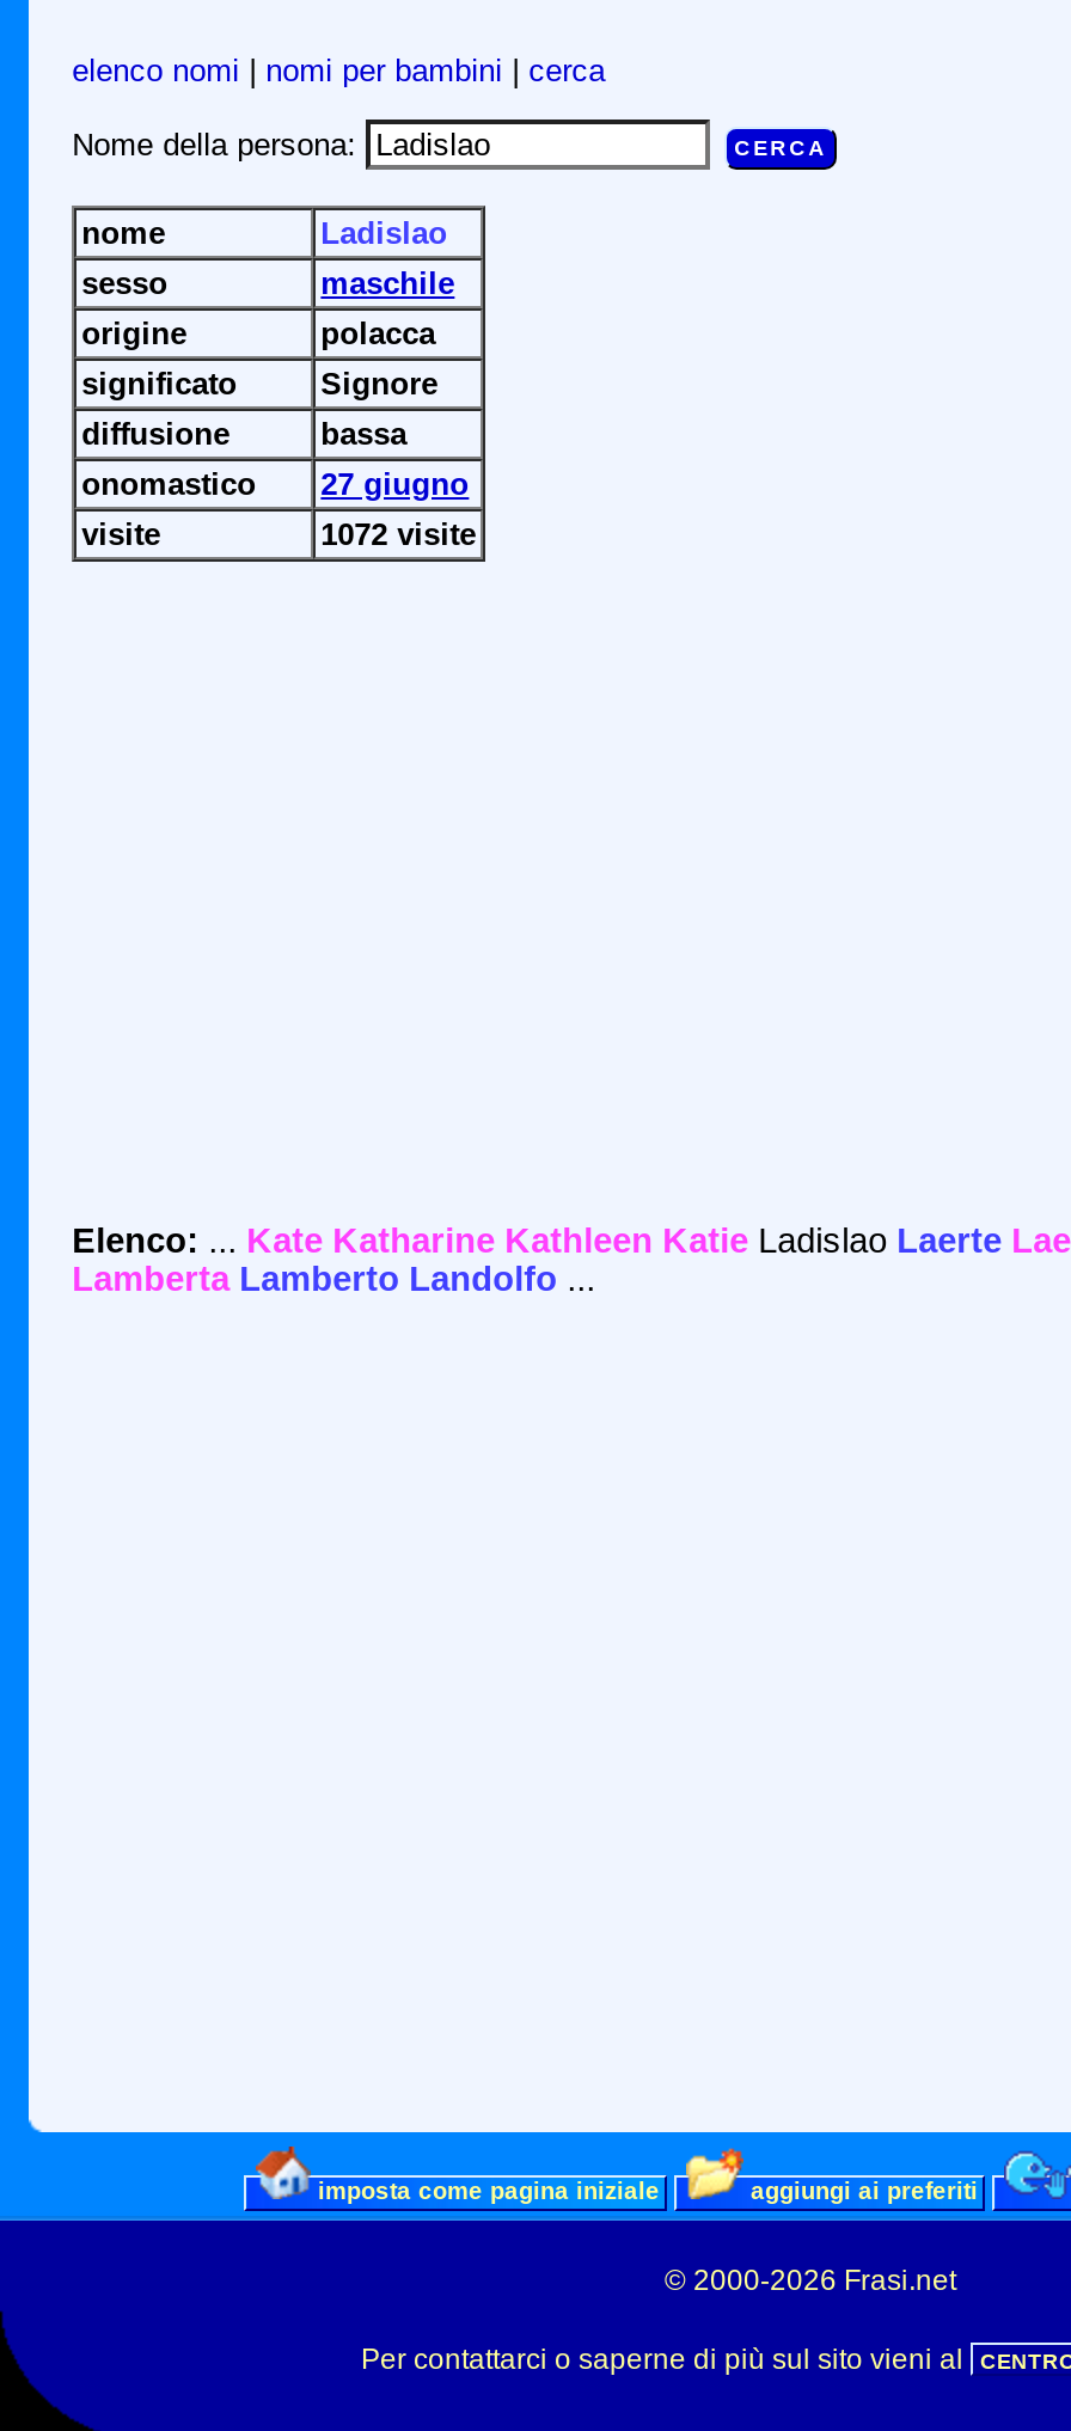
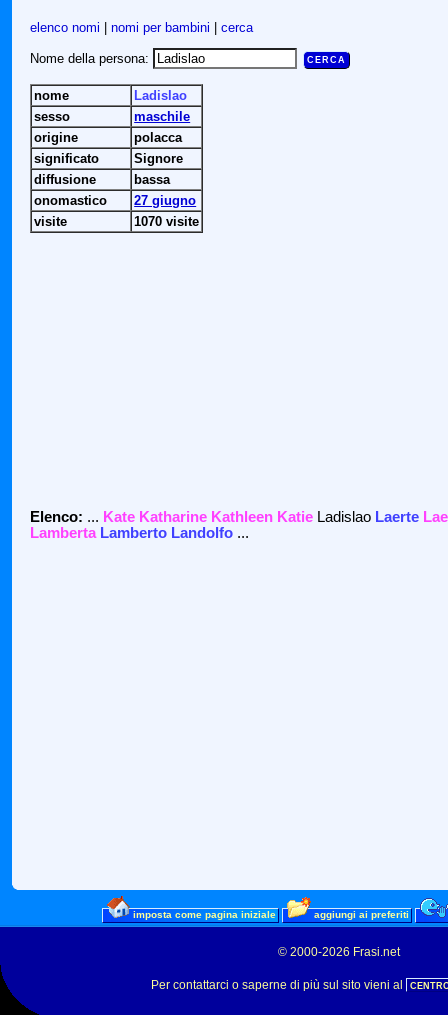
- 1072 visite
+ 1070 visite
